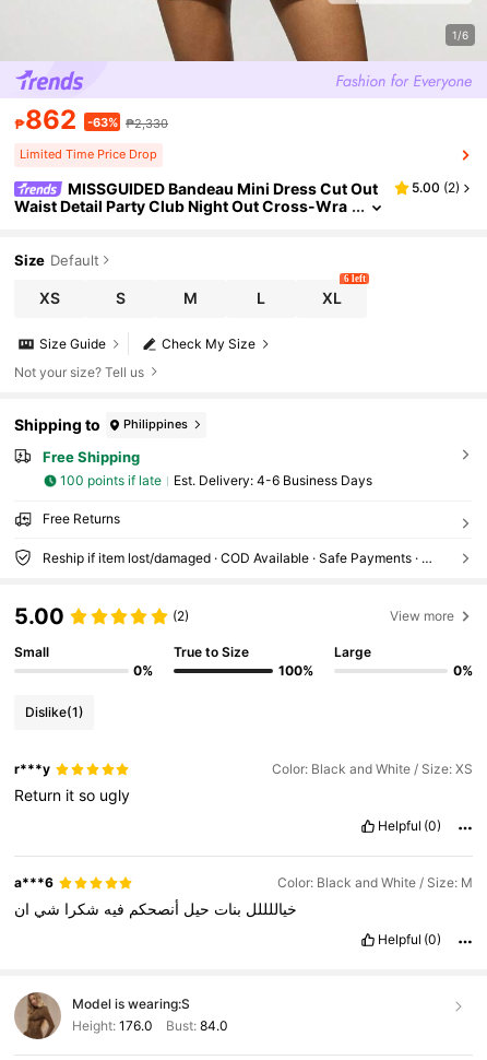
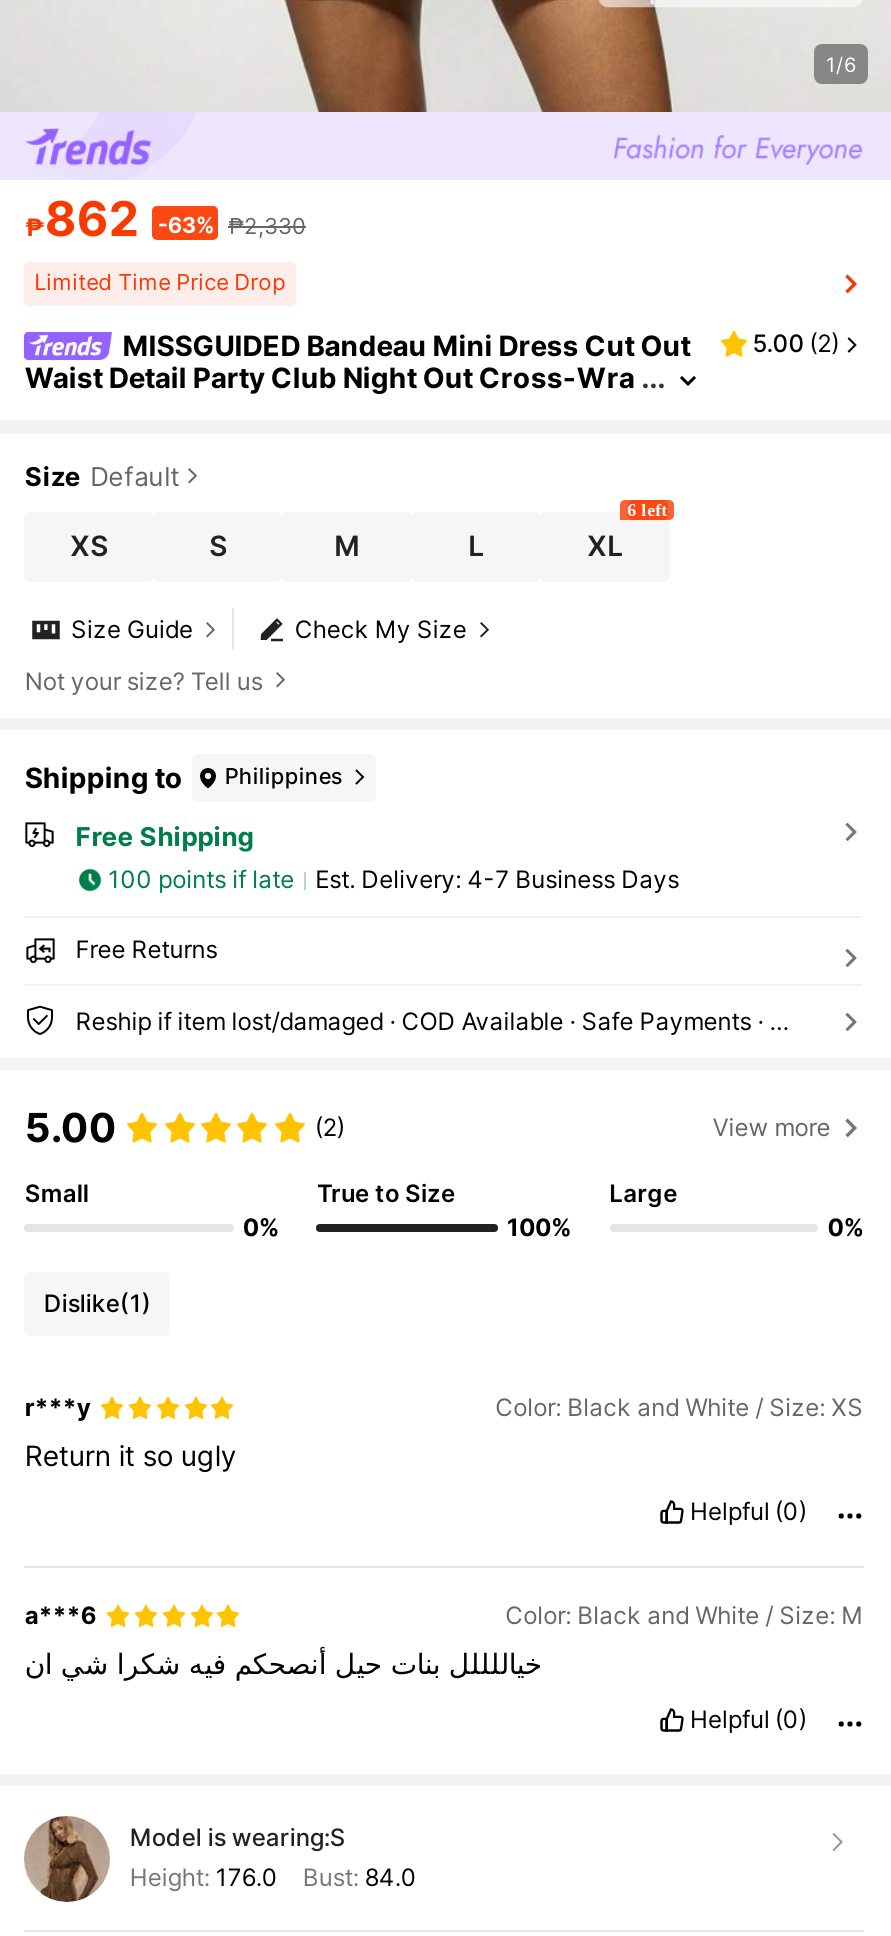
- Est. Delivery: 4-6 Business Days
+ Est. Delivery: 4-7 Business Days
